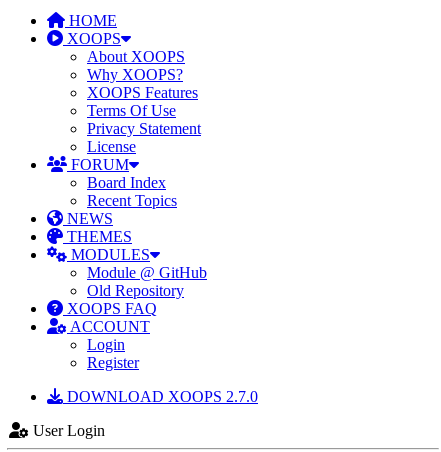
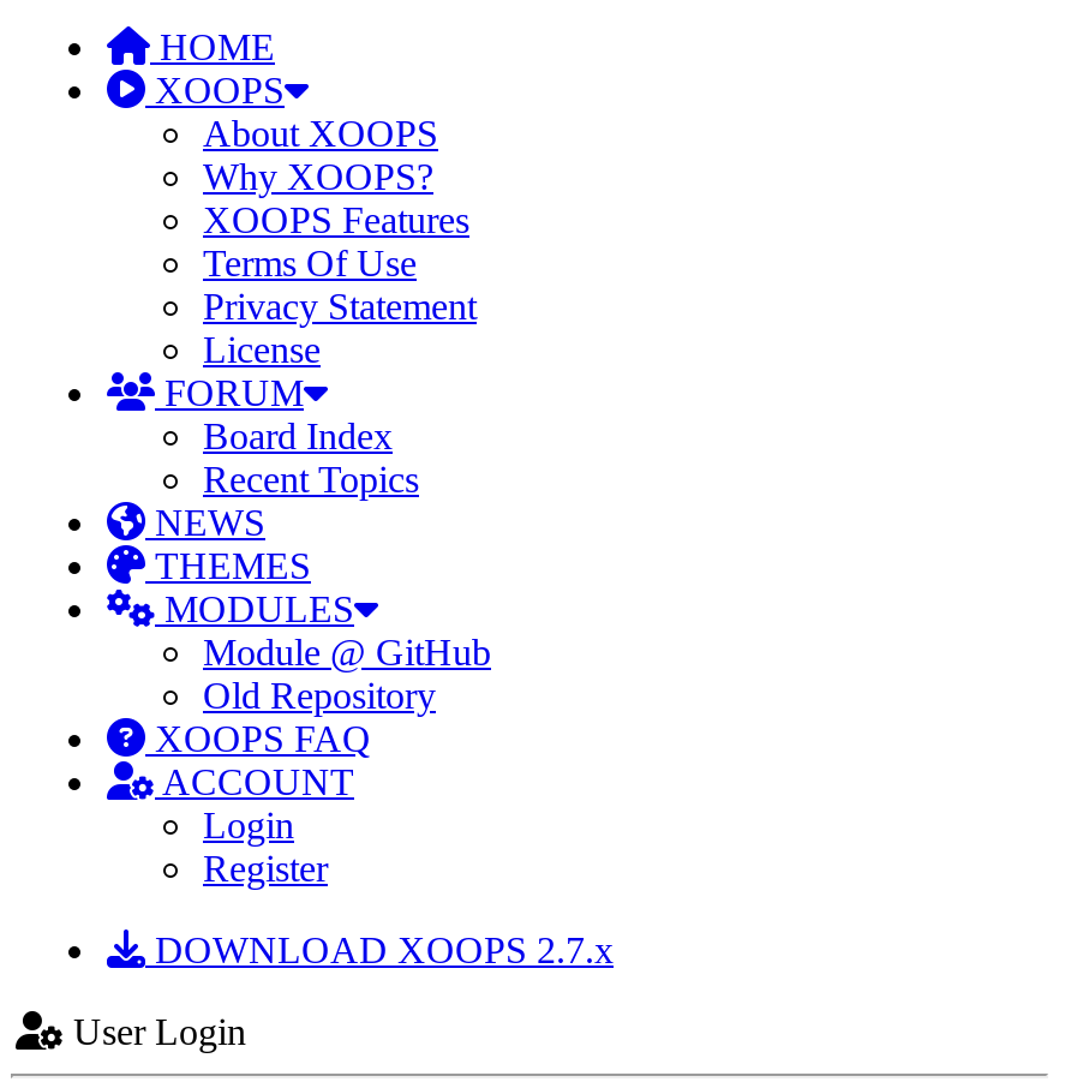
- DOWNLOAD XOOPS 2.7.0
+ DOWNLOAD XOOPS 2.7.x
